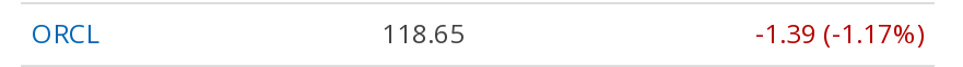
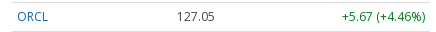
- 118.65
+ 127.05

- -1.39 (-1.17%)
+ +5.67 (+4.46%)
